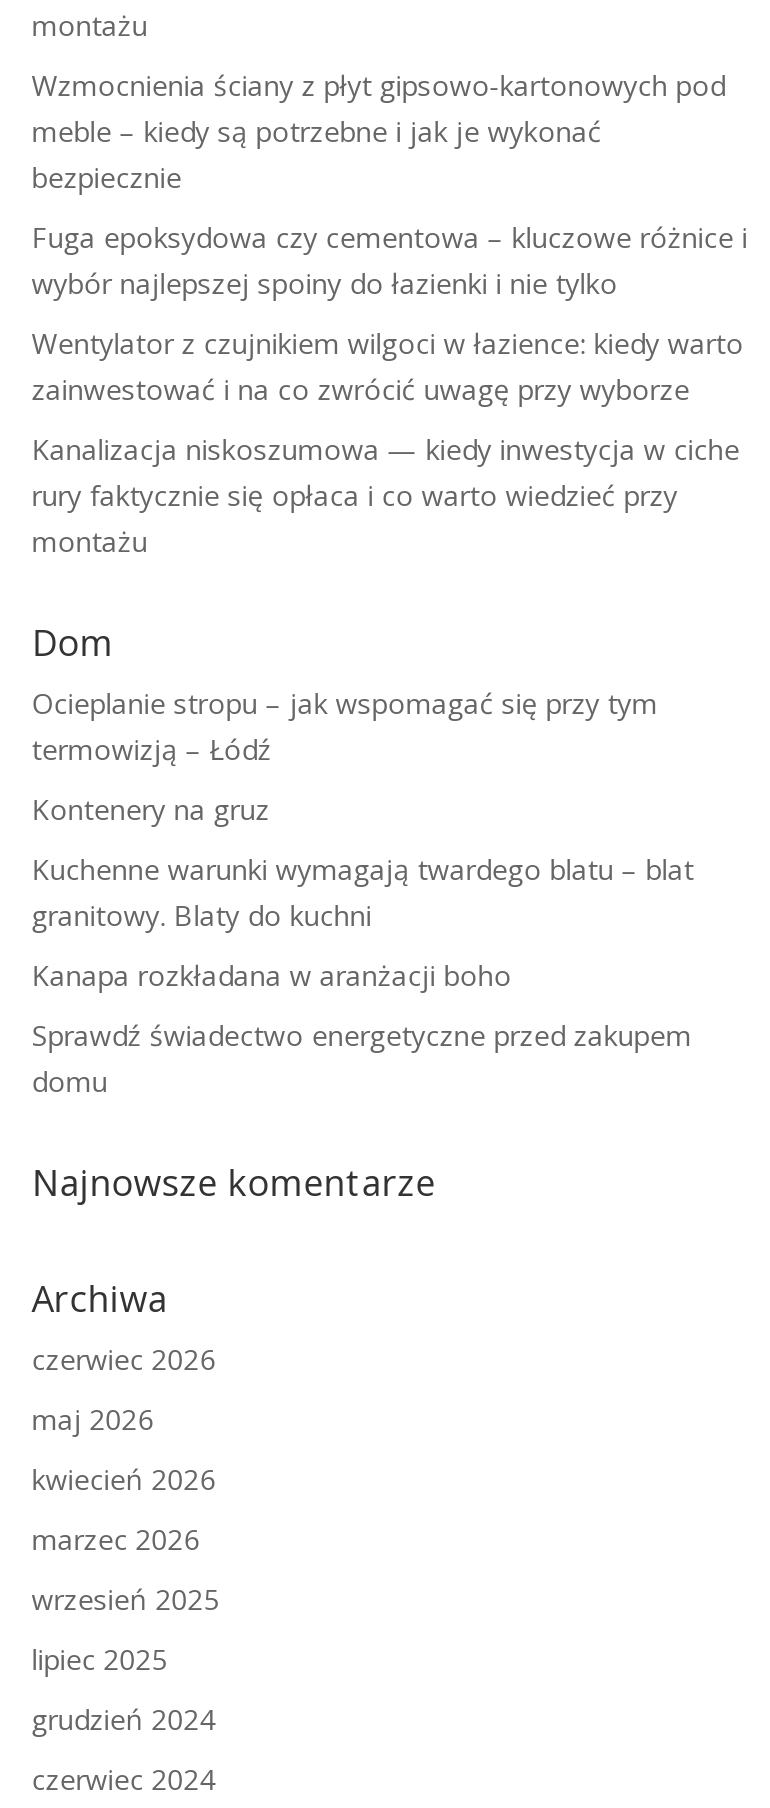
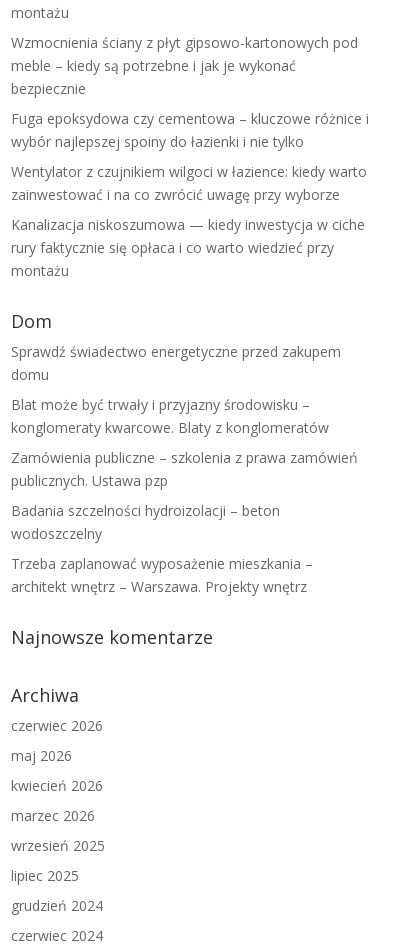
- Ocieplanie stropu – jak wspomagać się przy tym
- termowizją – Łódź
- Kontenery na gruz
- Kuchenne warunki wymagają twardego blatu – blat
- granitowy. Blaty do kuchni
- Kanapa rozkładana w aranżacji boho

moved up: Sprawdź świadectwo energetyczne przed zakupem | domu

+ Blat może być trwały i przyjazny środowisku –
+ konglomeraty kwarcowe. Blaty z konglomeratów
+ Zamówienia publiczne – szkolenia z prawa zamówień
+ publicznych. Ustawa pzp
+ Badania szczelności hydroizolacji – beton
+ wodoszczelny
+ Trzeba zaplanować wyposażenie mieszkania –
+ architekt wnętrz – Warszawa. Projekty wnętrz
